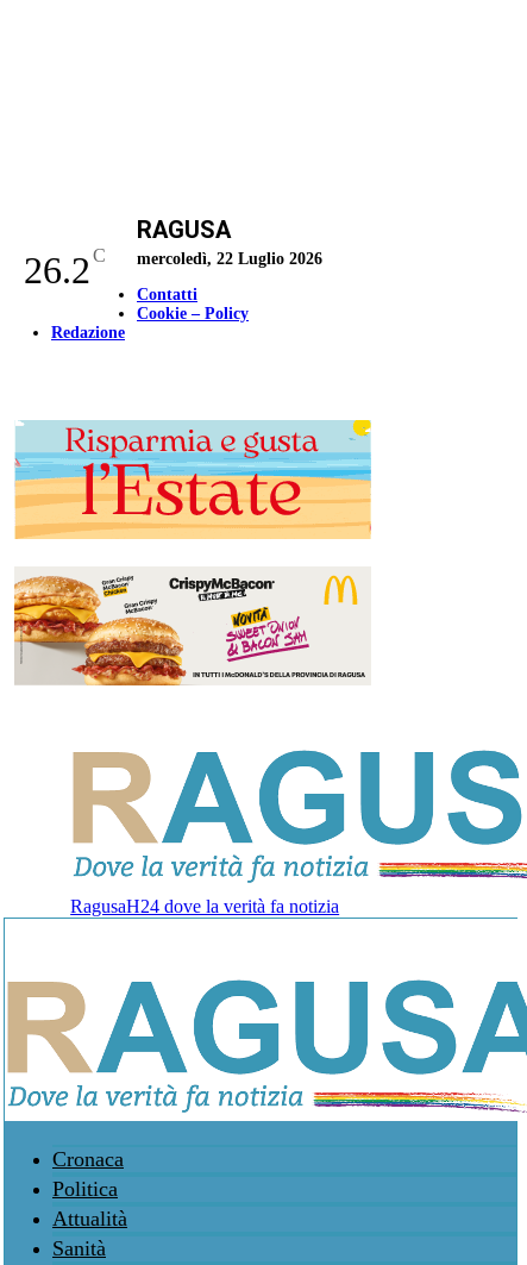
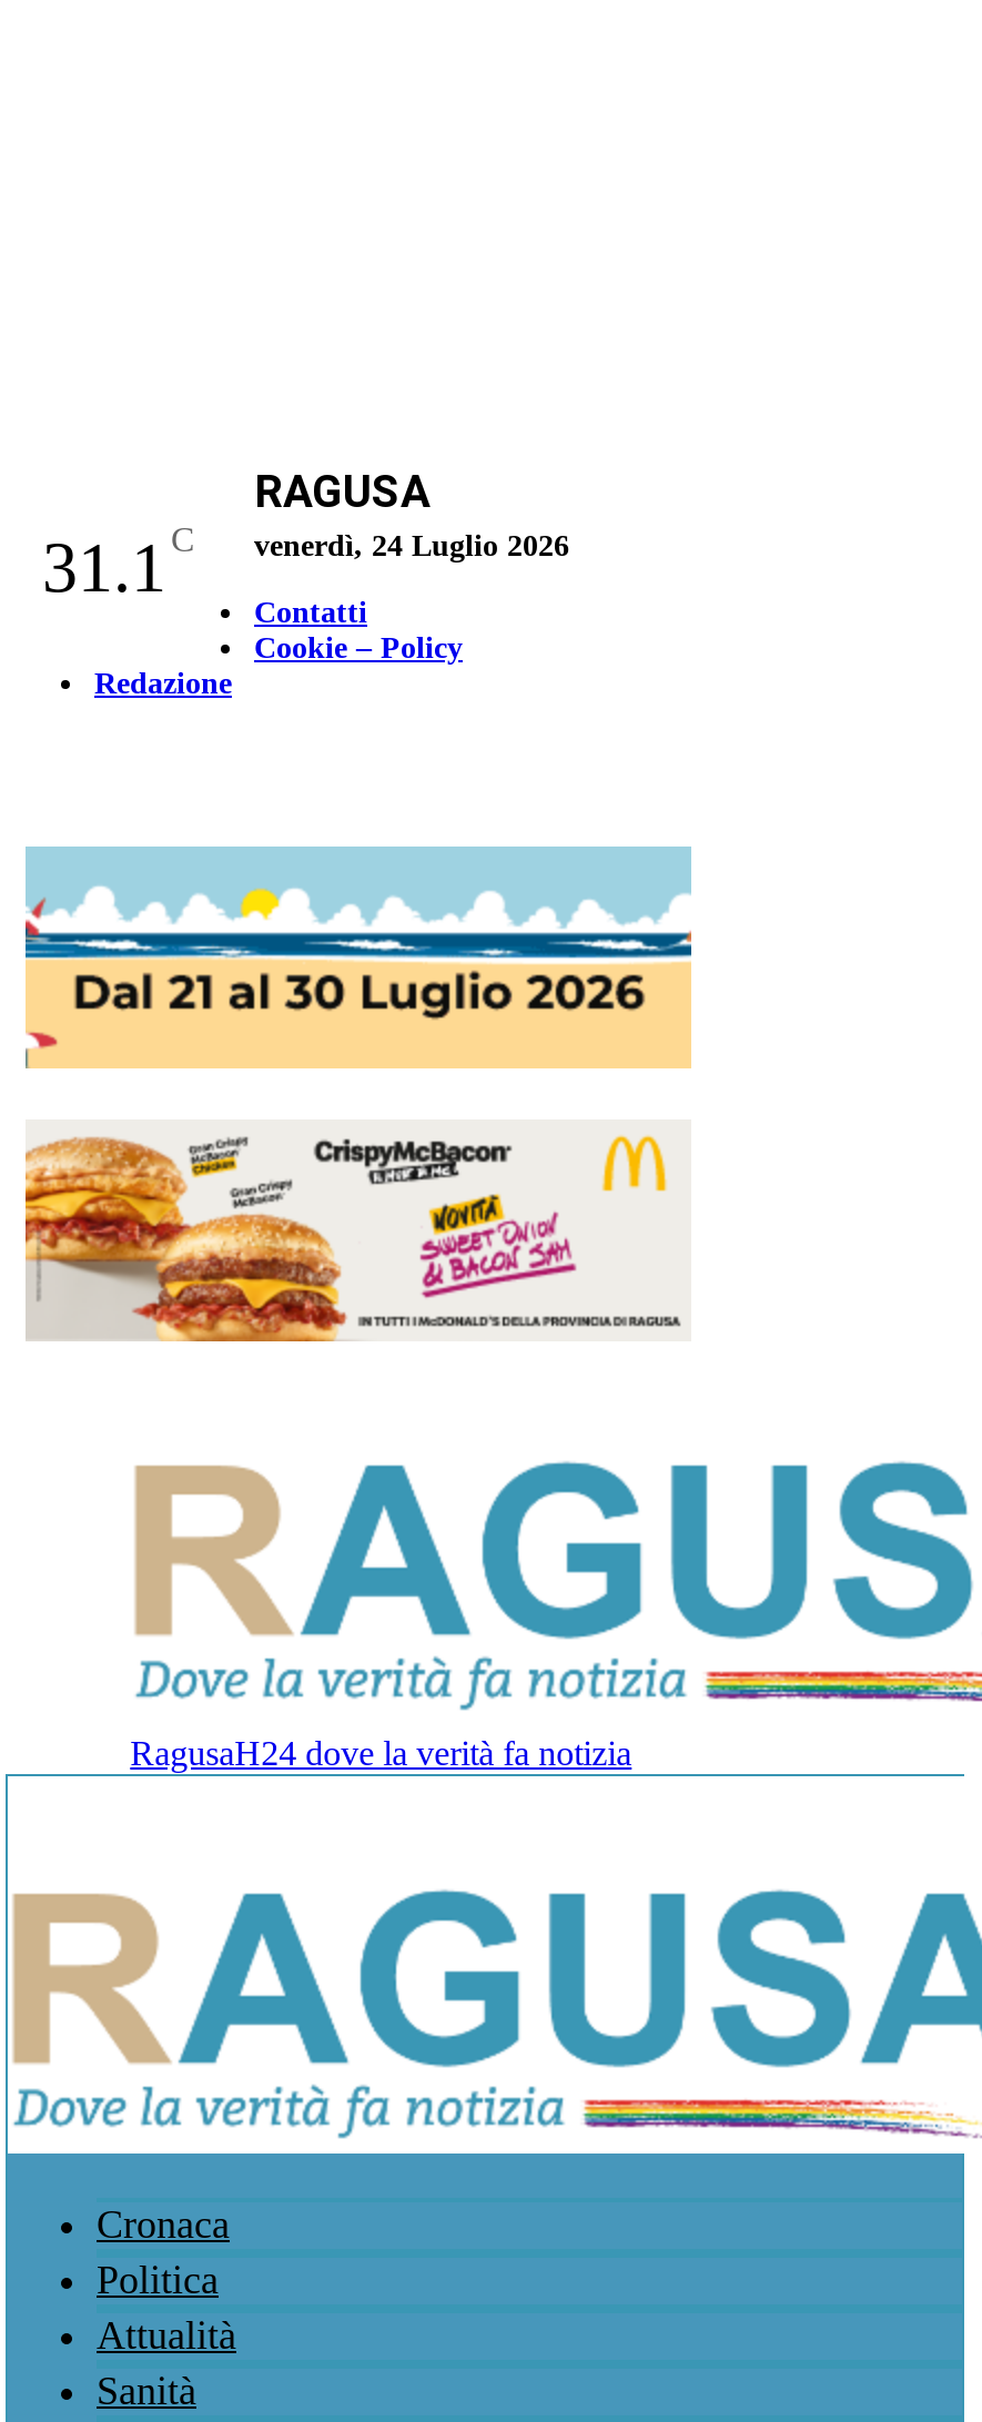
- 26.2 C
+ 31.1 C

- mercoledì, 22 Luglio 2026
+ venerdì, 24 Luglio 2026

- [image]
+ [image]
